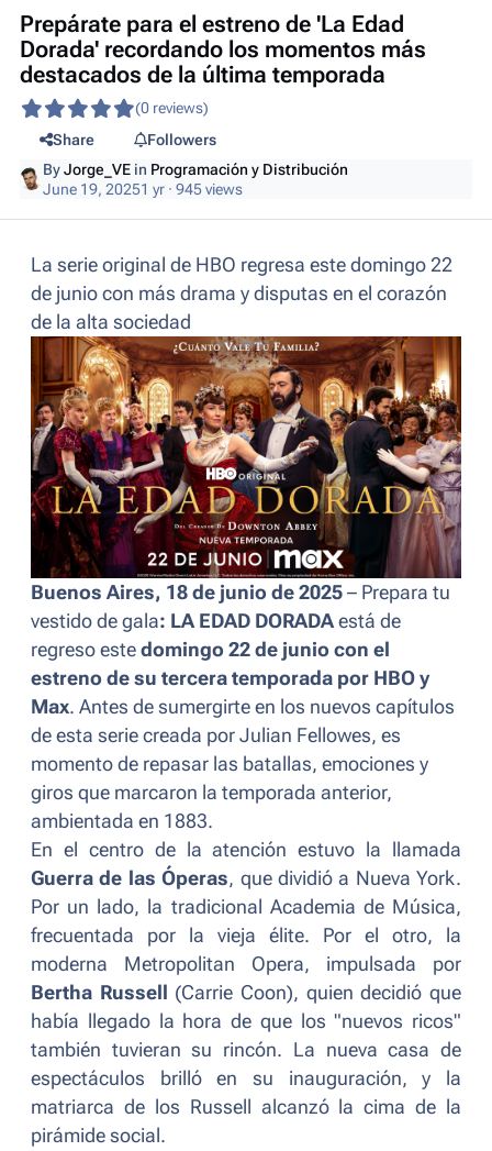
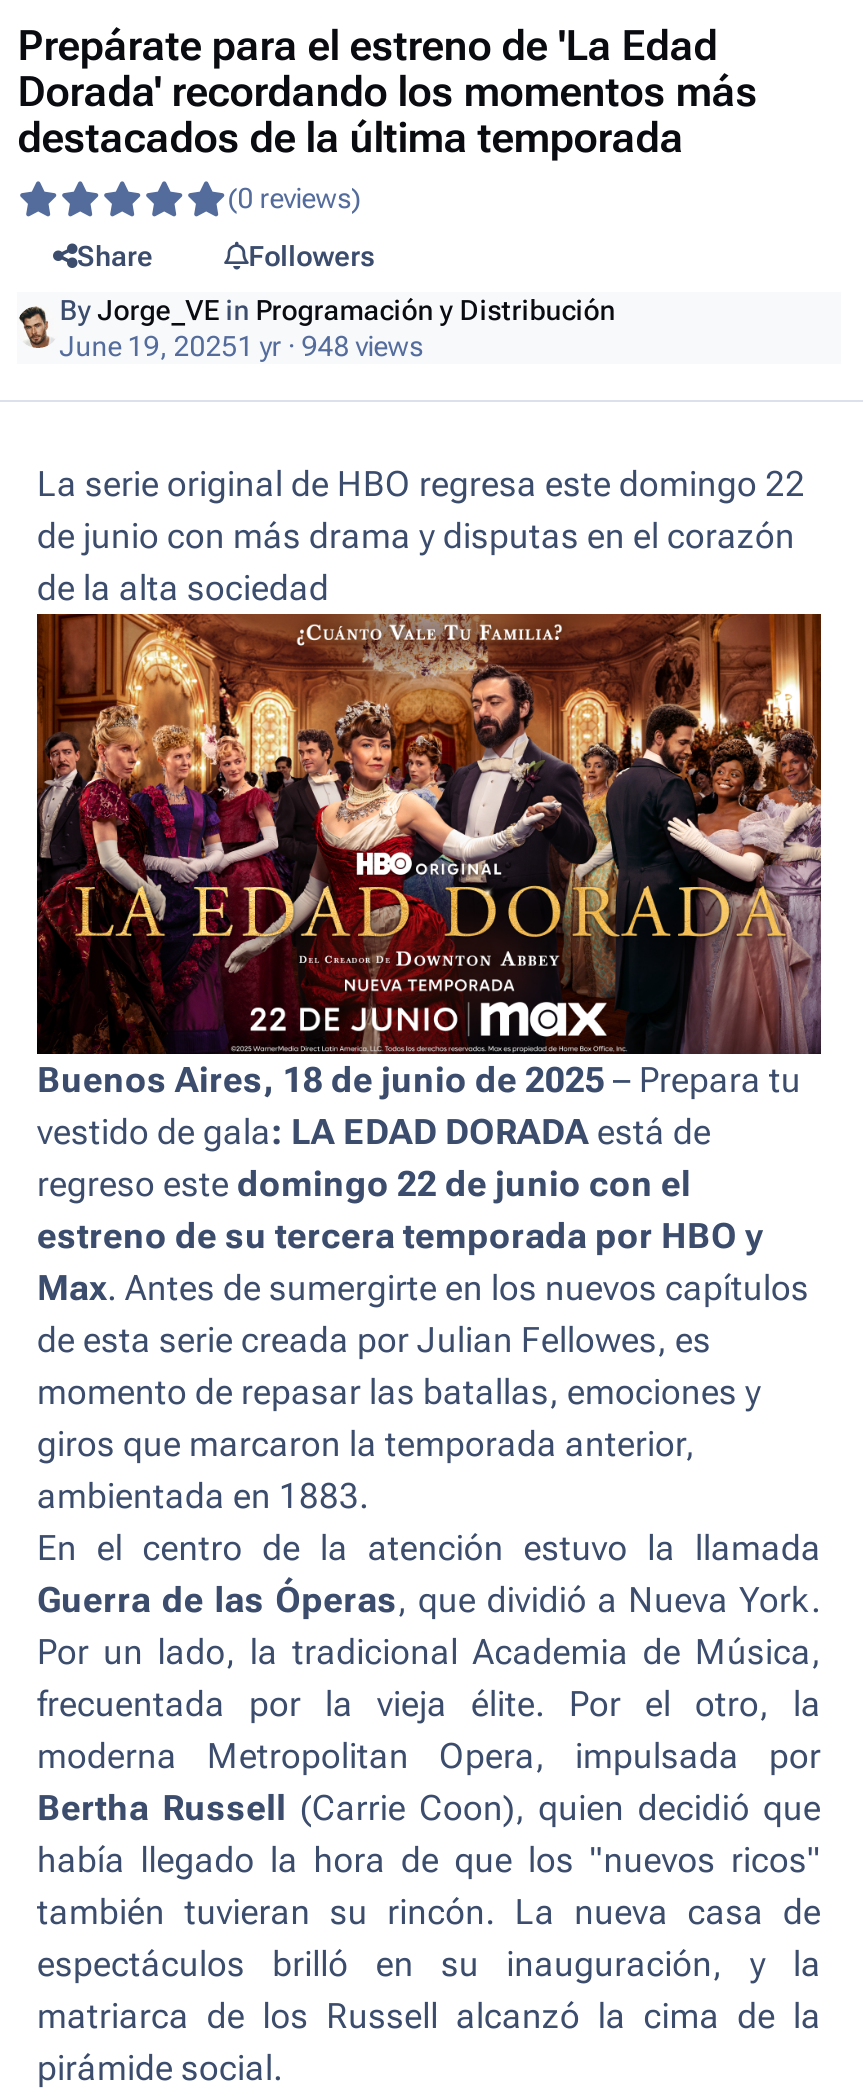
- June 19, 20251 yr · 945 views
+ June 19, 20251 yr · 948 views
